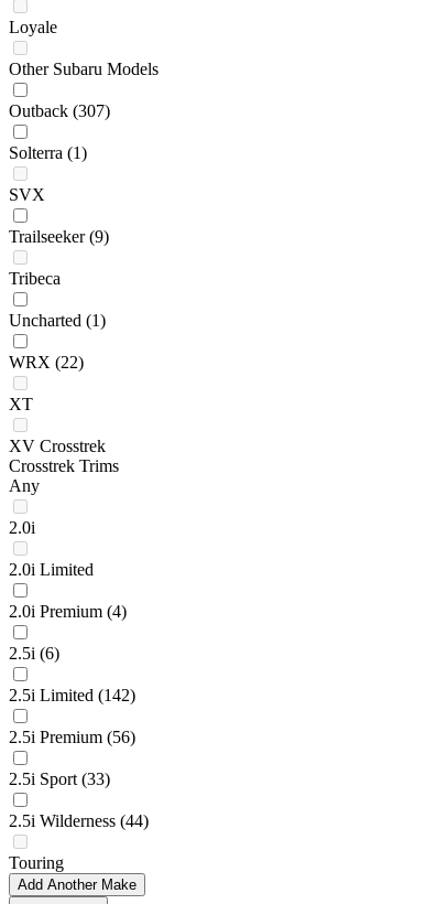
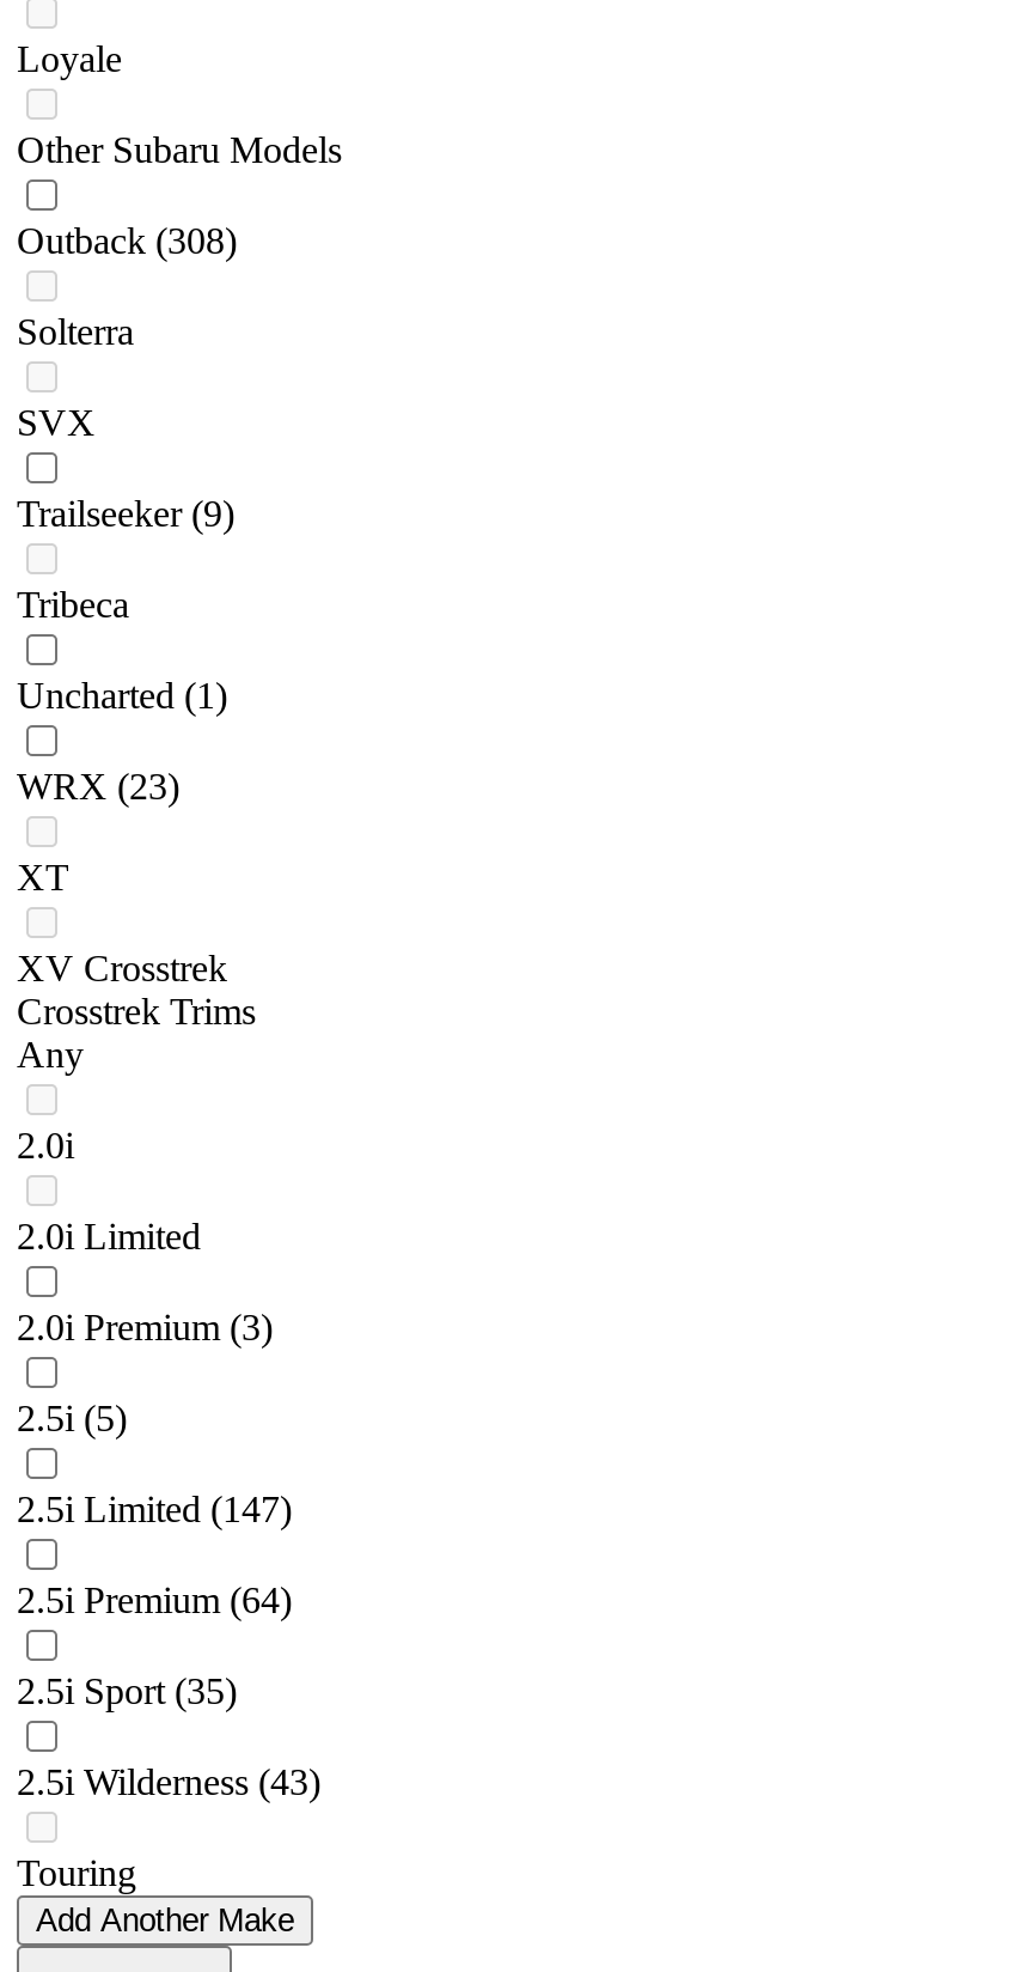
- Outback (307)
+ Outback (308)

- Solterra (1)
+ Solterra

- WRX (22)
+ WRX (23)

- 2.0i Premium (4)
+ 2.0i Premium (3)

- 2.5i (6)
+ 2.5i (5)

- 2.5i Limited (142)
+ 2.5i Limited (147)

- 2.5i Premium (56)
+ 2.5i Premium (64)

- 2.5i Sport (33)
+ 2.5i Sport (35)

- 2.5i Wilderness (44)
+ 2.5i Wilderness (43)
